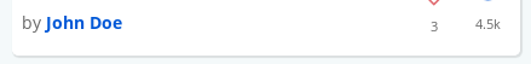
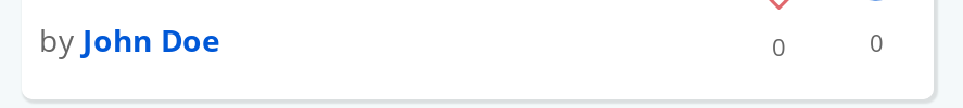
- 3
- 4.5k
+ 0
+ 0
